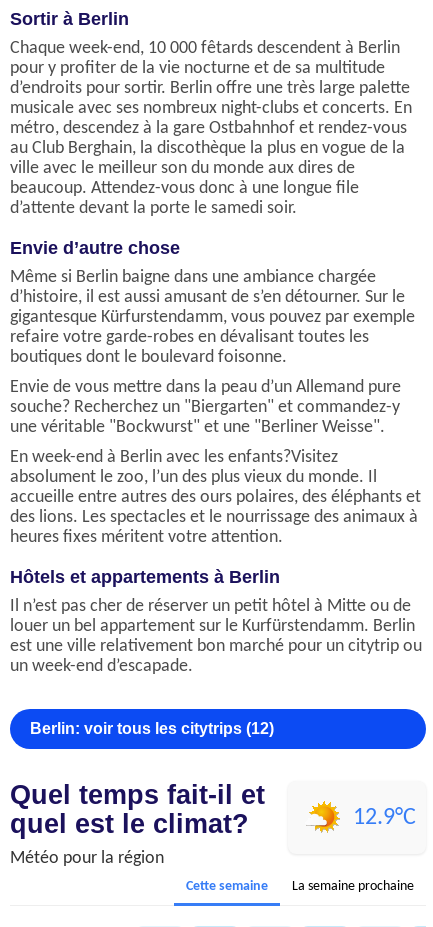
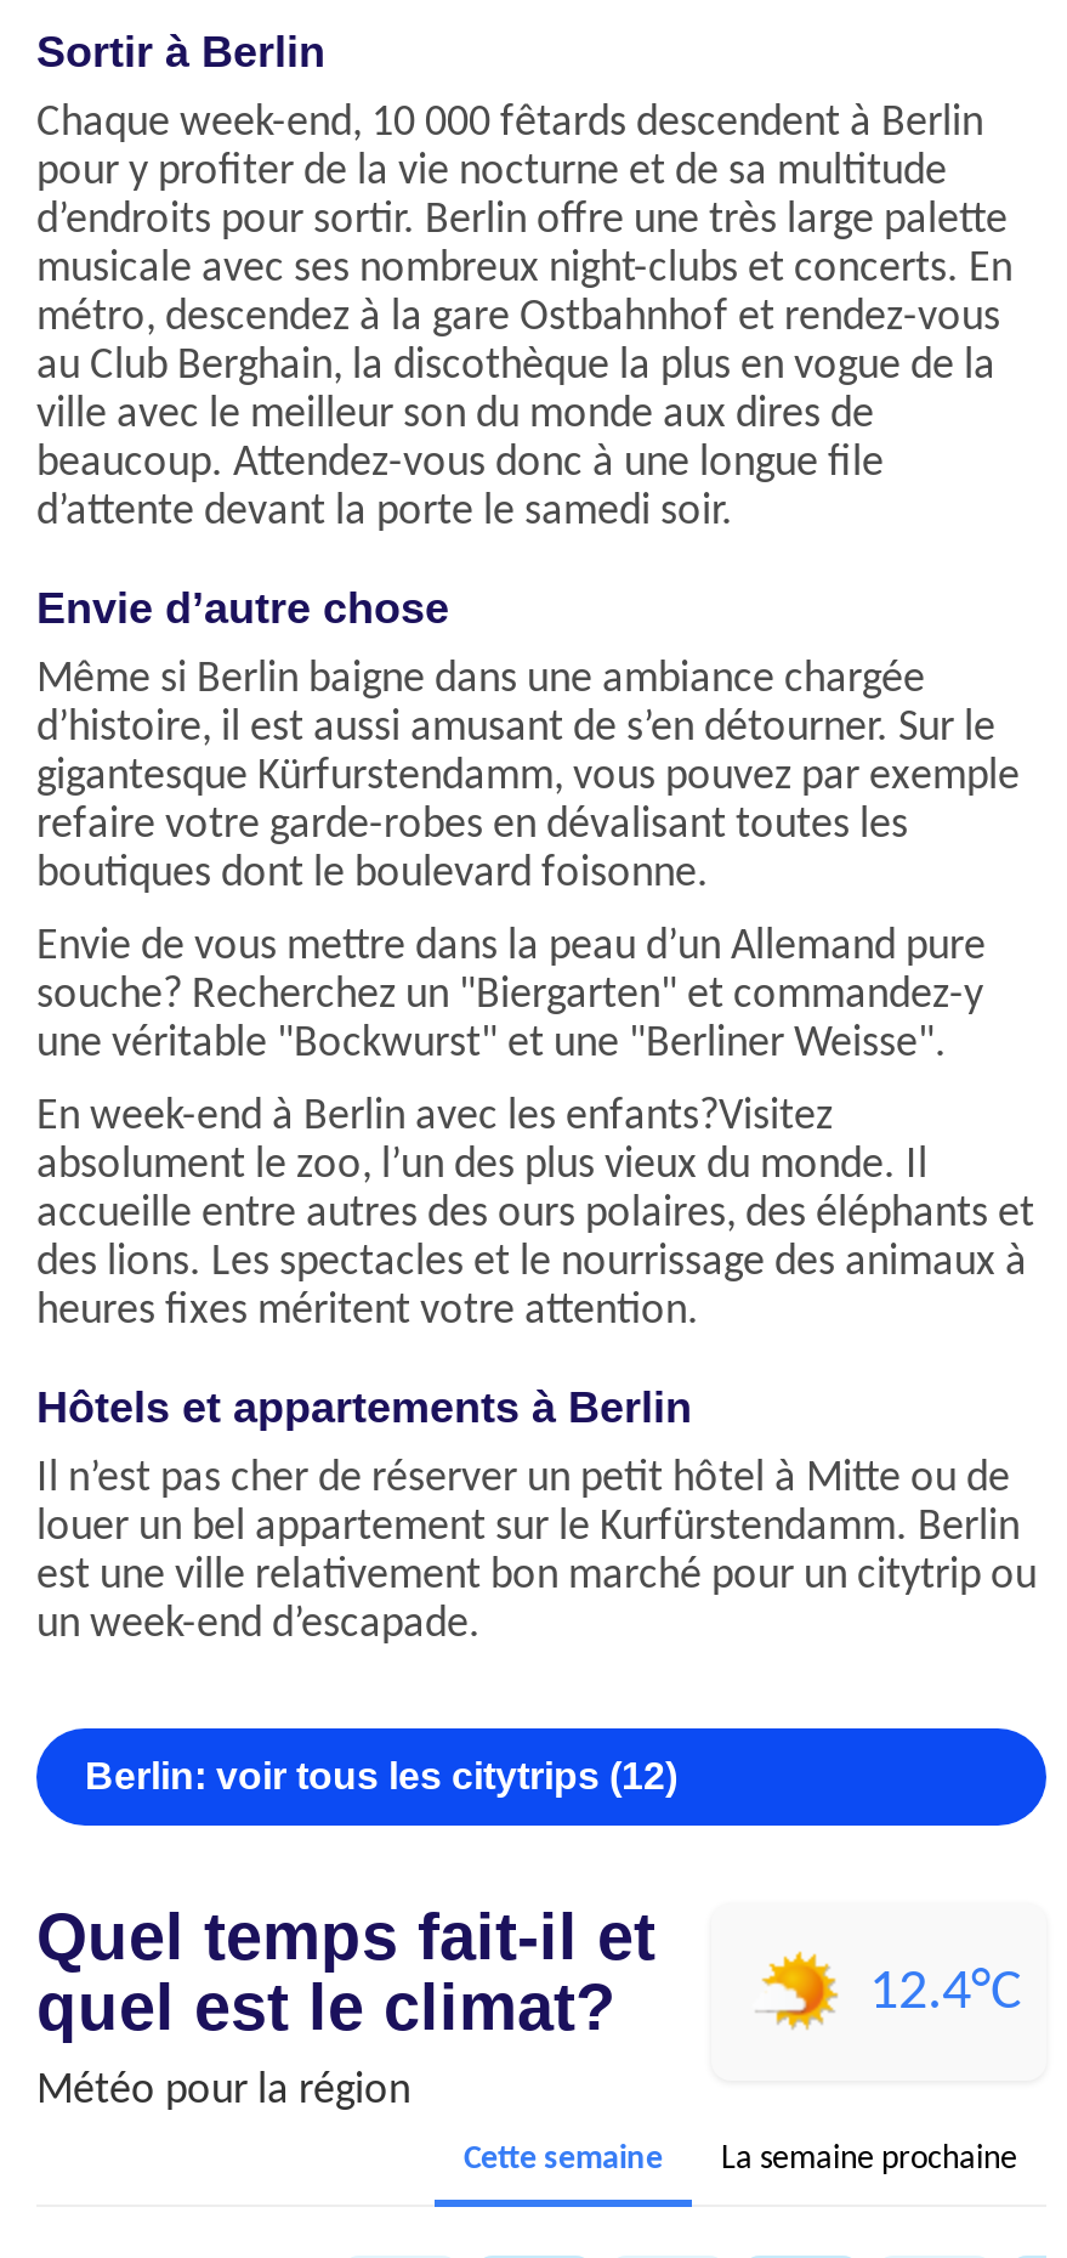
- 12.9°C
+ 12.4°C
